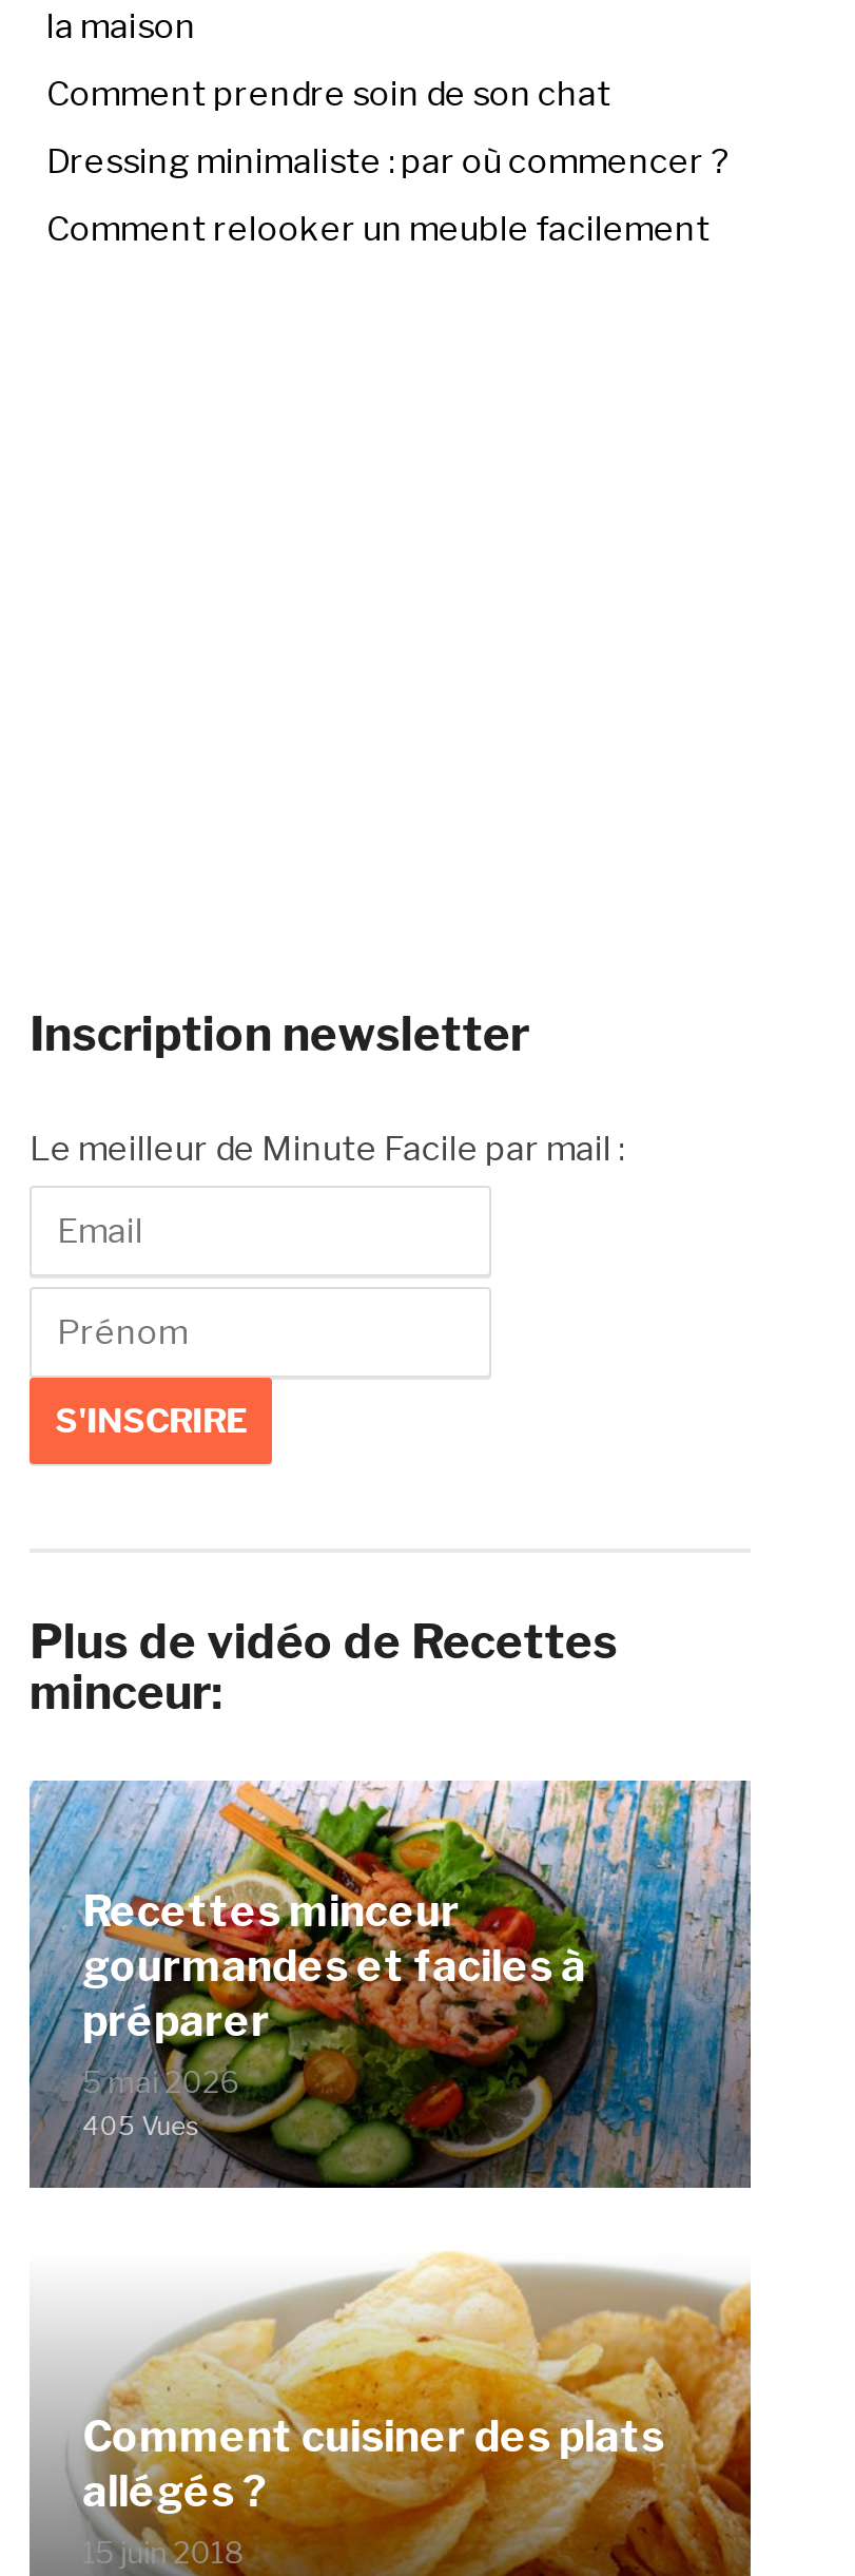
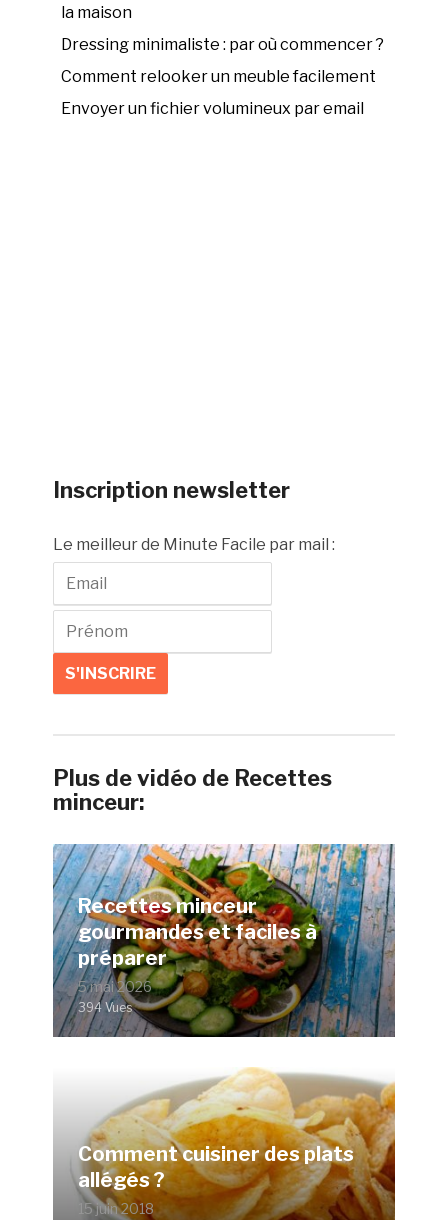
- Comment prendre soin de son chat

moved up: Dressing minimaliste : par où commencer ? | Comment relooker un meuble facilement

+ Envoyer un fichier volumineux par email

- 405 Vues
+ 394 Vues
